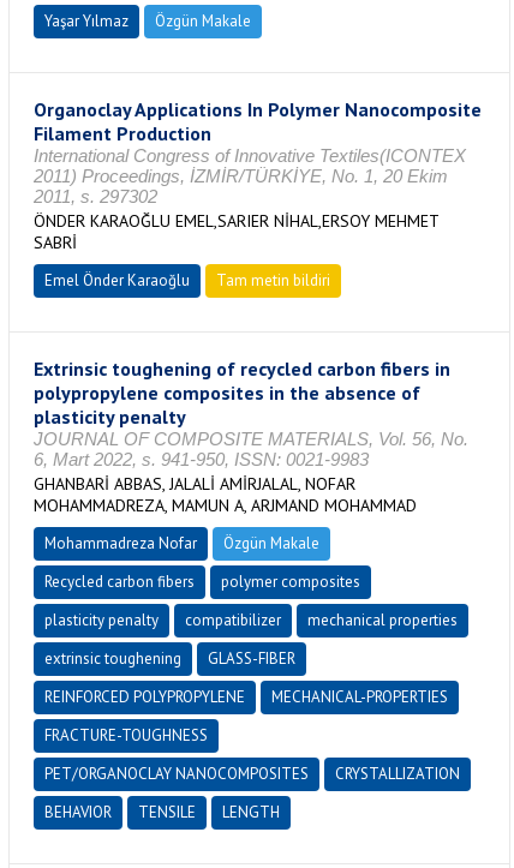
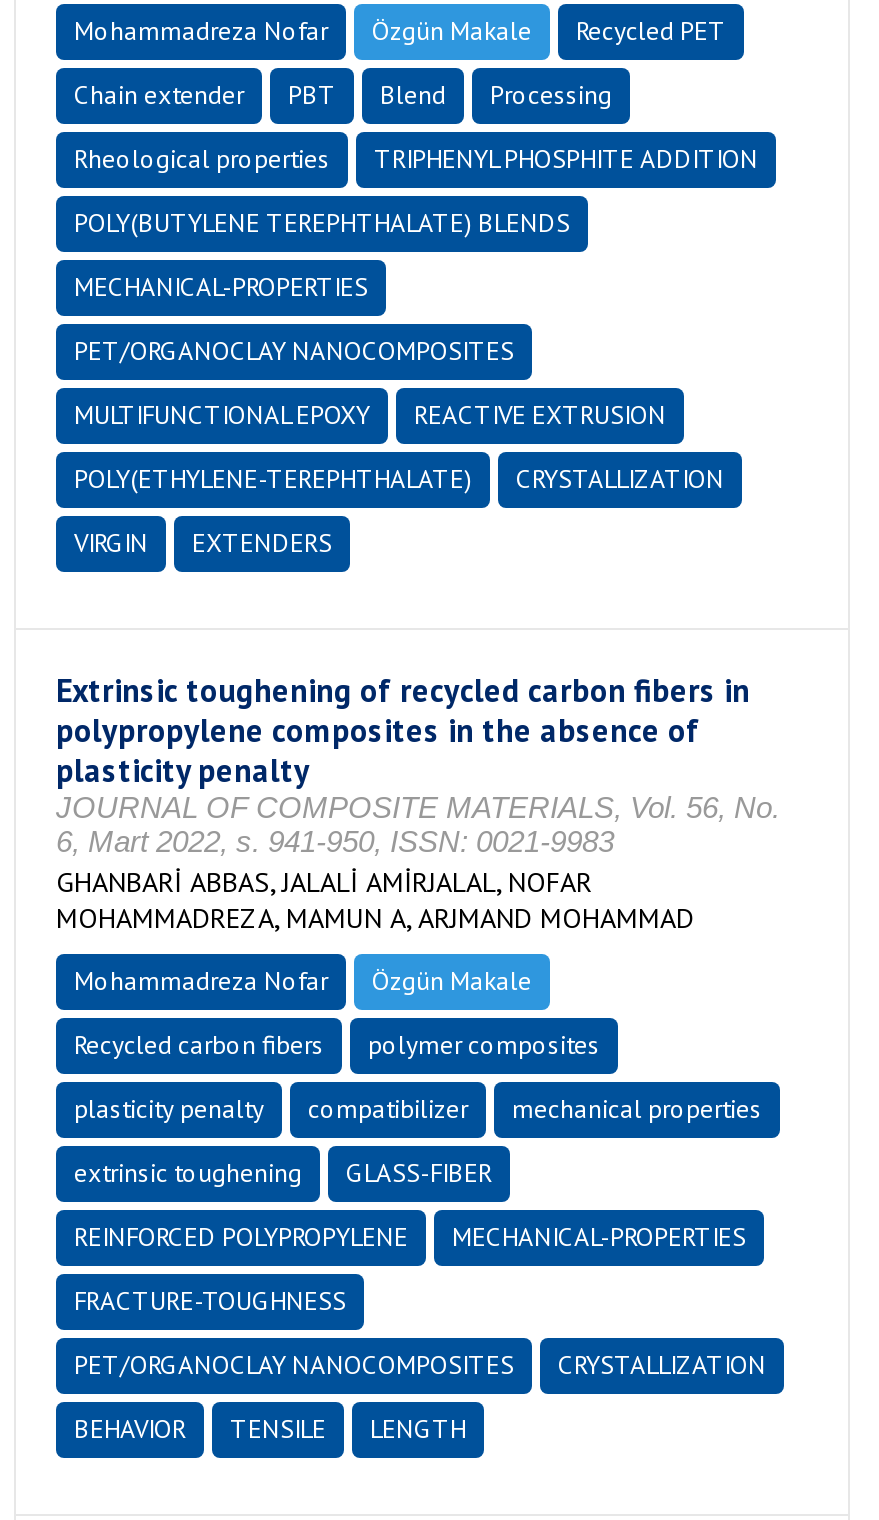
- Yaşar Yılmaz
+ Mohammadreza Nofar

- Organoclay Applications In Polymer Nanocomposite
- Filament Production
- International Congress of Innovative Textiles(ICONTEX
- 2011) Proceedings, İZMİR/TÜRKİYE, No. 1, 20 Ekim
- 2011, s. 297302
- ÖNDER KARAOĞLU EMEL,SARIER NİHAL,ERSOY MEHMET
- SABRİ
- Emel Önder Karaoğlu
- Tam metin bildiri
+ Recycled PET
+ Chain extender
+ PBT
+ Blend
+ Processing
+ Rheological properties
+ TRIPHENYL PHOSPHITE ADDITION
+ POLY(BUTYLENE TEREPHTHALATE) BLENDS
+ MECHANICAL-PROPERTIES
+ PET/ORGANOCLAY NANOCOMPOSITES
+ MULTIFUNCTIONAL EPOXY
+ REACTIVE EXTRUSION
+ POLY(ETHYLENE-TEREPHTHALATE)
+ CRYSTALLIZATION
+ VIRGIN
+ EXTENDERS
